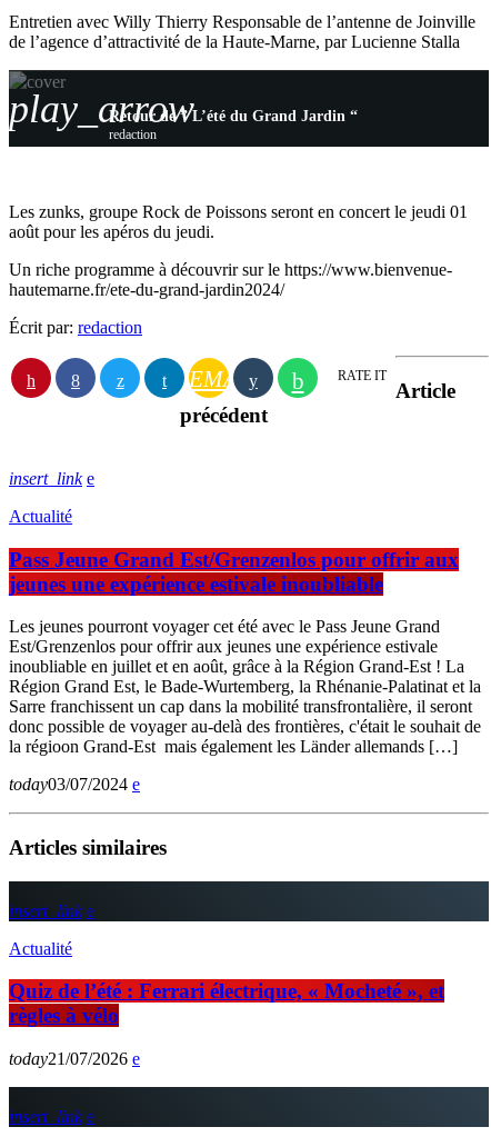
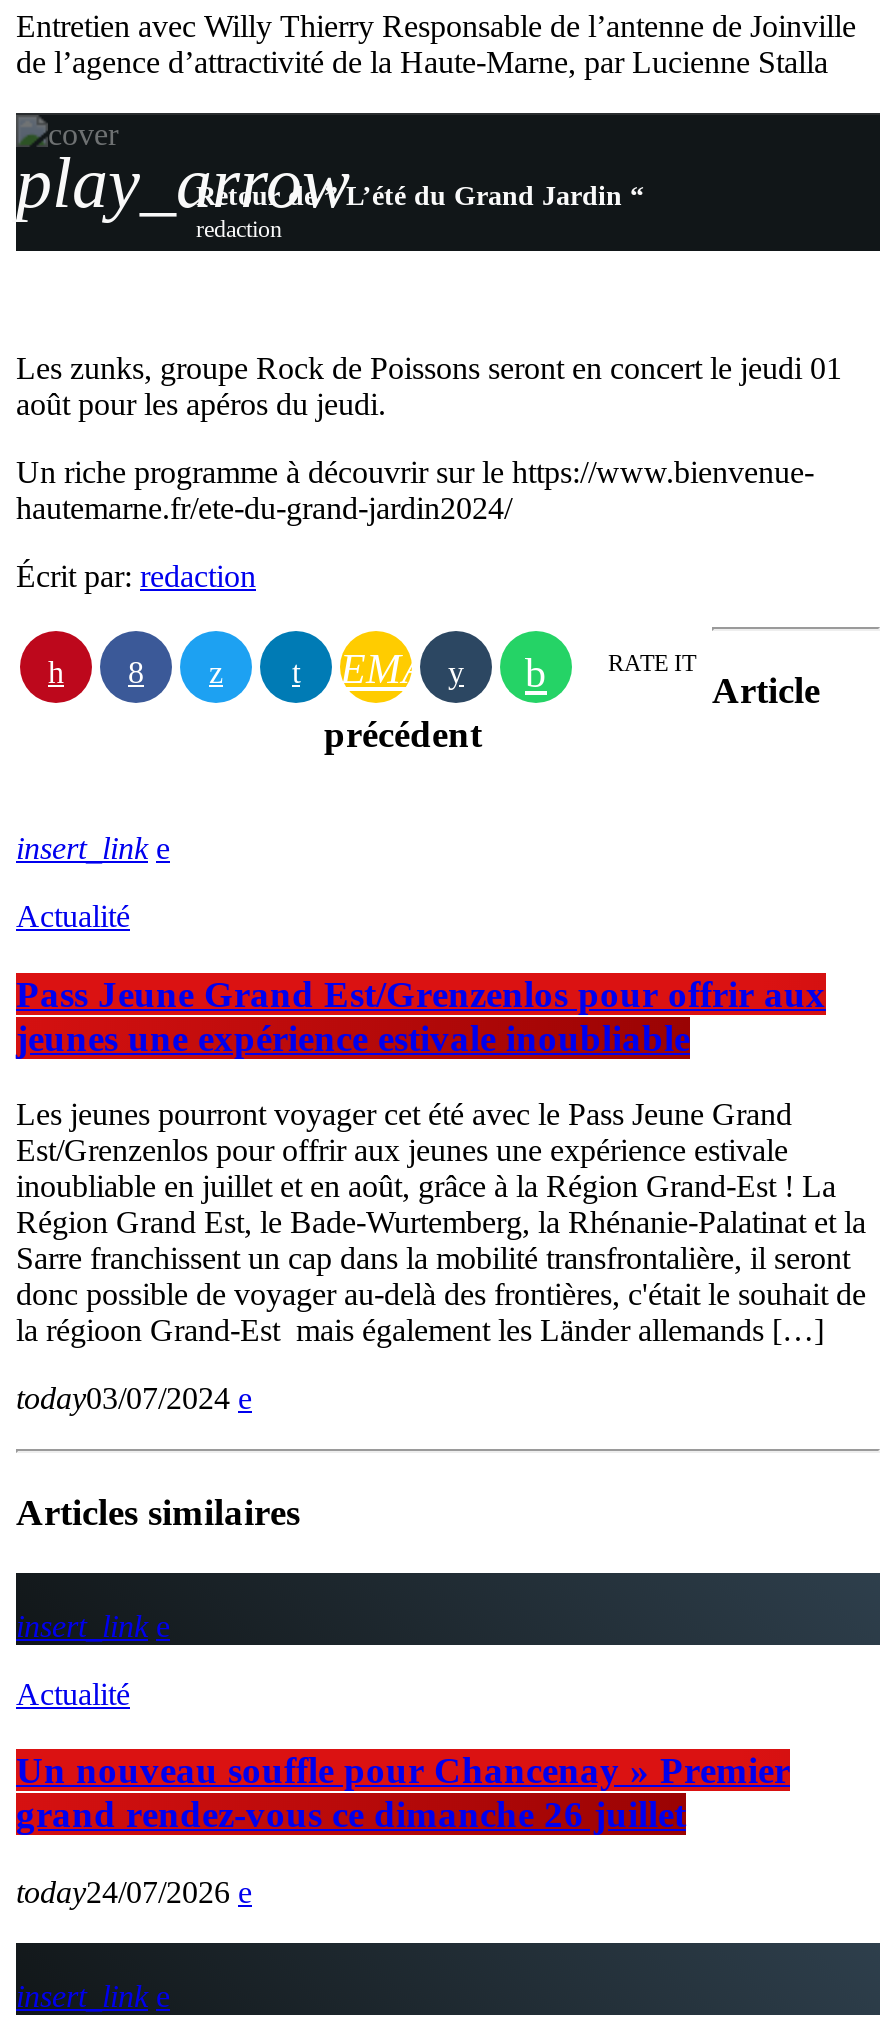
- Quiz de l’été : Ferrari électrique, « Mocheté », et
- règles à vélo
+ Un nouveau souffle pour Chancenay » Premier
+ grand rendez-vous ce dimanche 26 juillet

- today21/07/2026
+ today24/07/2026
